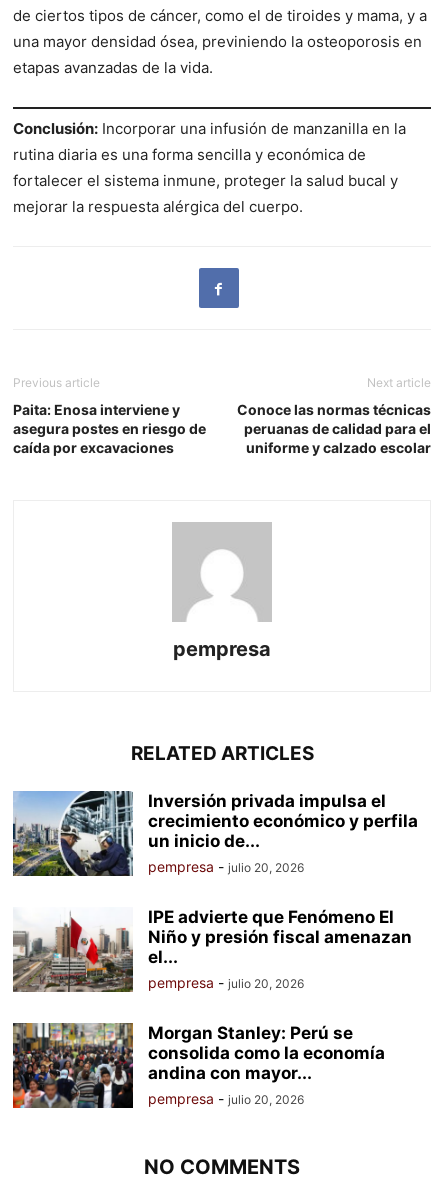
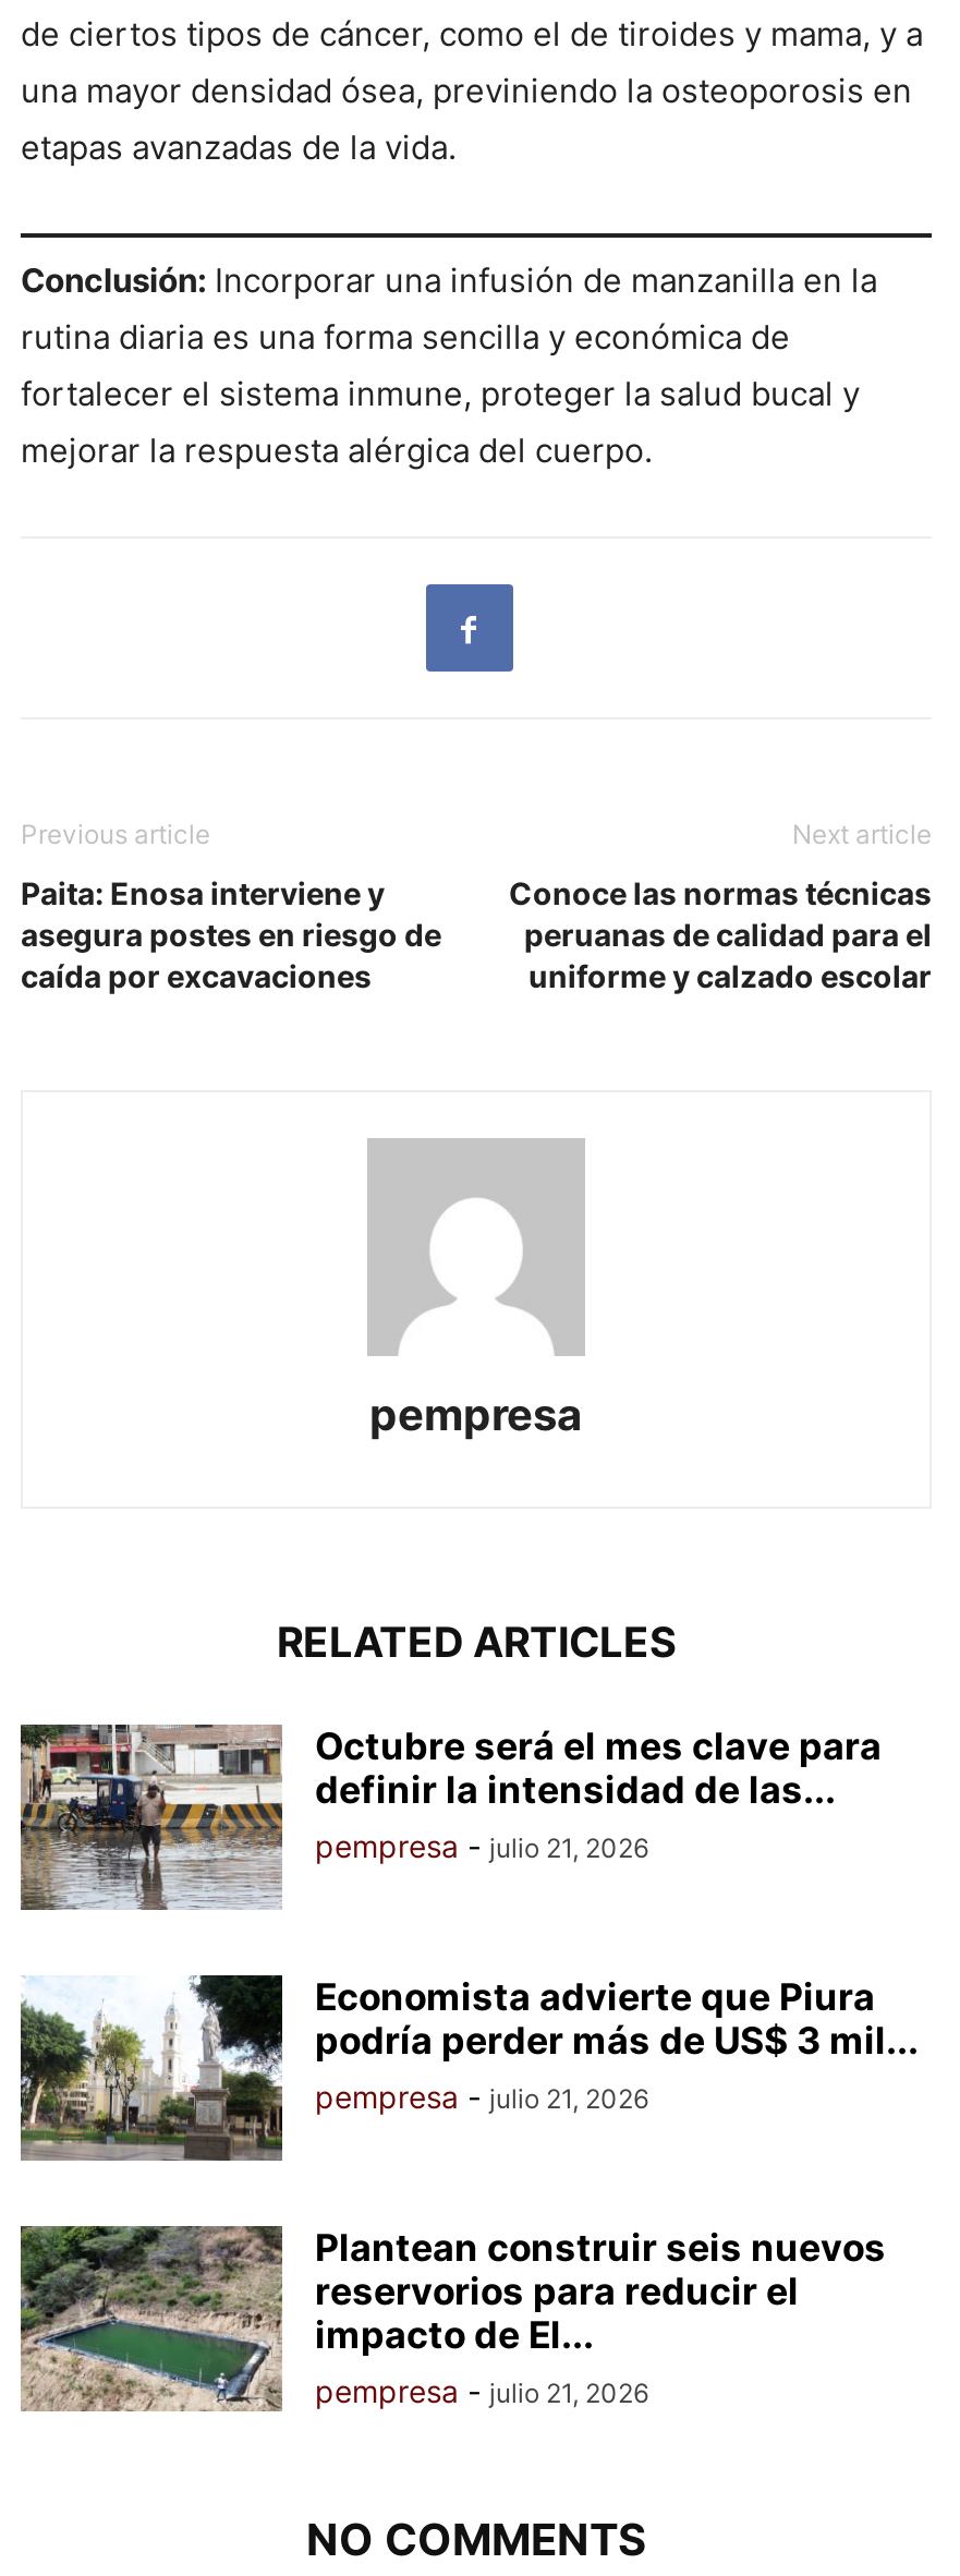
- [image]
- Inversión privada impulsa el
- crecimiento económico y perfila
- un inicio de...
- pempresa - julio 20, 2026
+ [image]
+ Octubre será el mes clave para
+ definir la intensidad de las...
+ pempresa - julio 21, 2026

- [image]
- IPE advierte que Fenómeno El
- Niño y presión fiscal amenazan
- el...
- pempresa - julio 20, 2026
+ [image]
+ Economista advierte que Piura
+ podría perder más de US$ 3 mil...
+ pempresa - julio 21, 2026

- [image]
- Morgan Stanley: Perú se
- consolida como la economía
- andina con mayor...
- pempresa - julio 20, 2026
+ [image]
+ Plantean construir seis nuevos
+ reservorios para reducir el
+ impacto de El...
+ pempresa - julio 21, 2026
